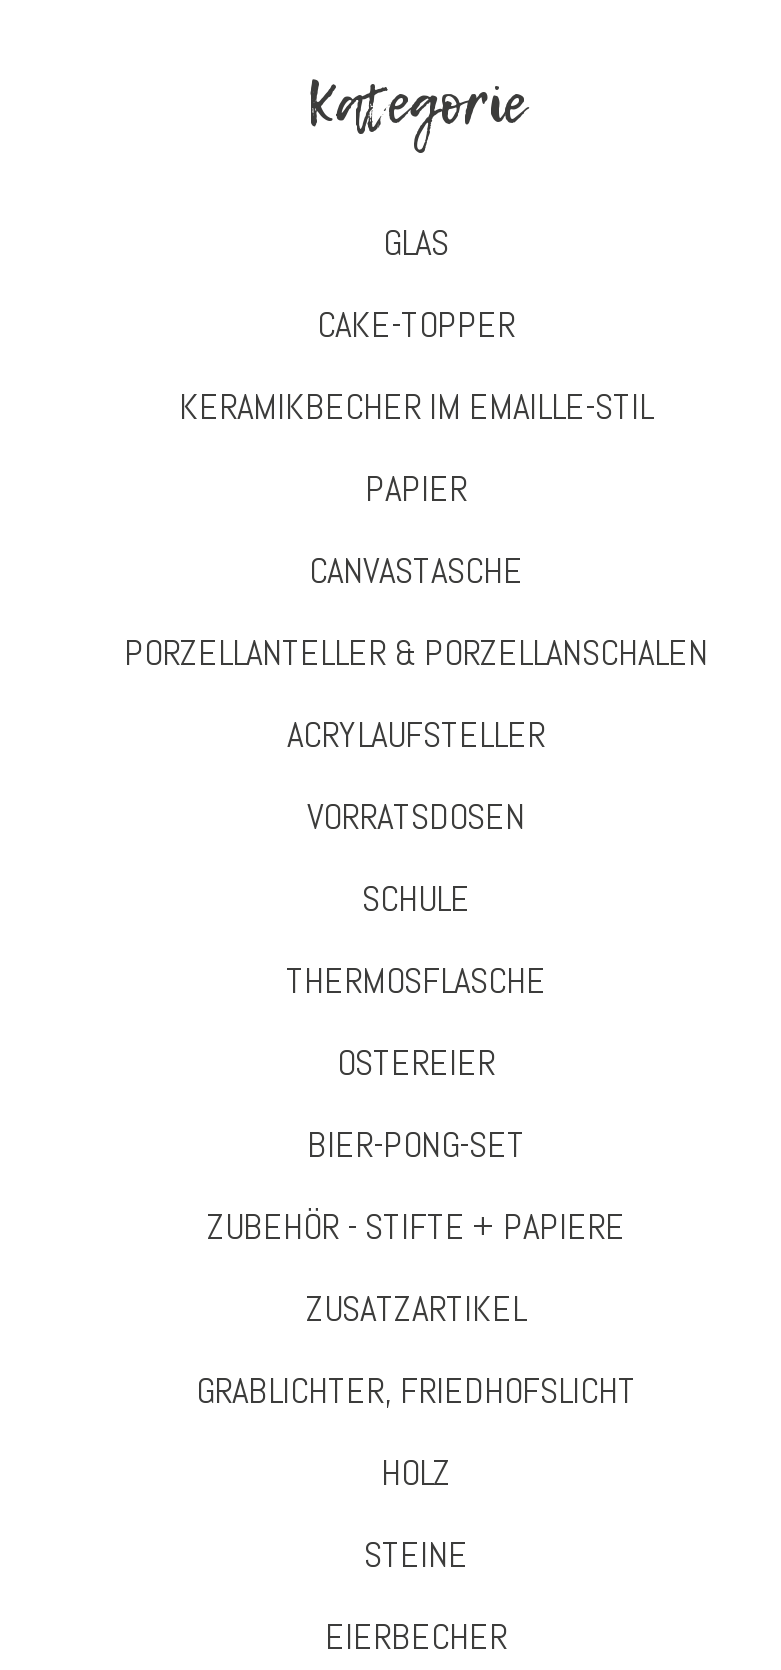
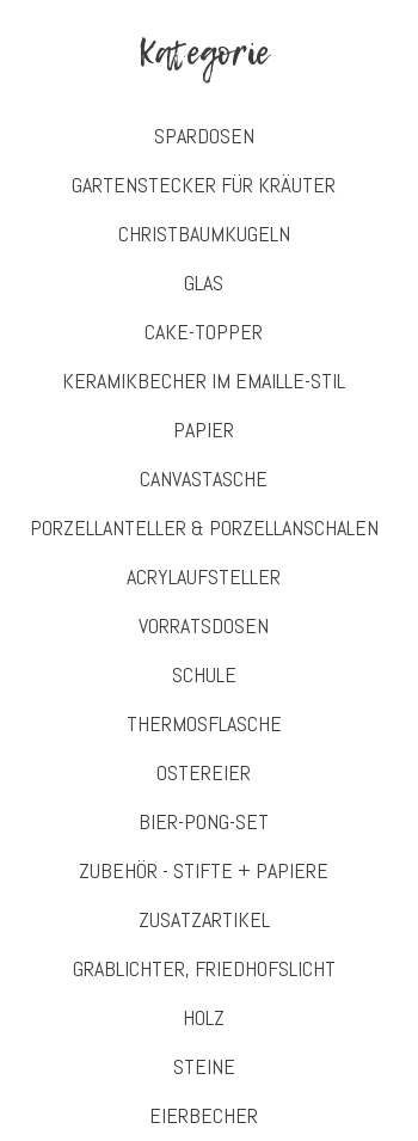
+ SPARDOSEN
+ GARTENSTECKER FÜR KRÄUTER
+ CHRISTBAUMKUGELN
